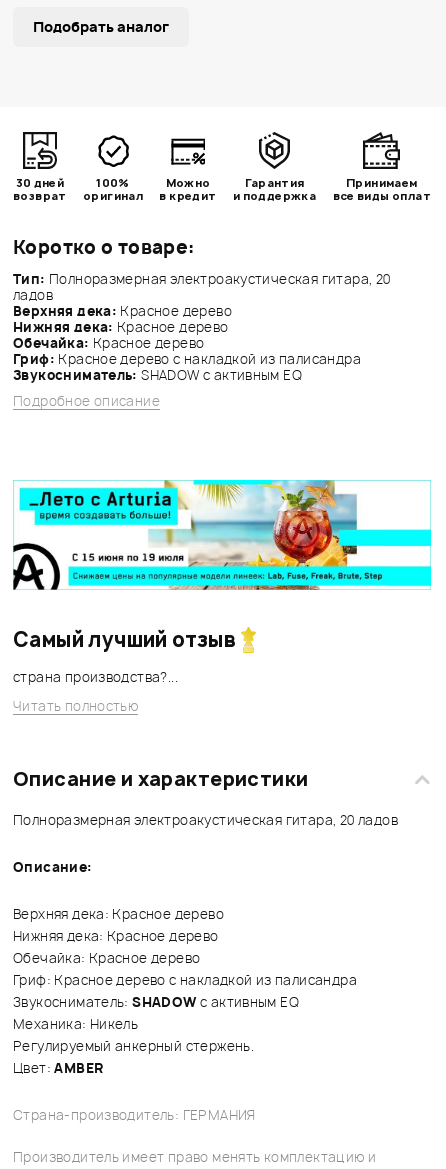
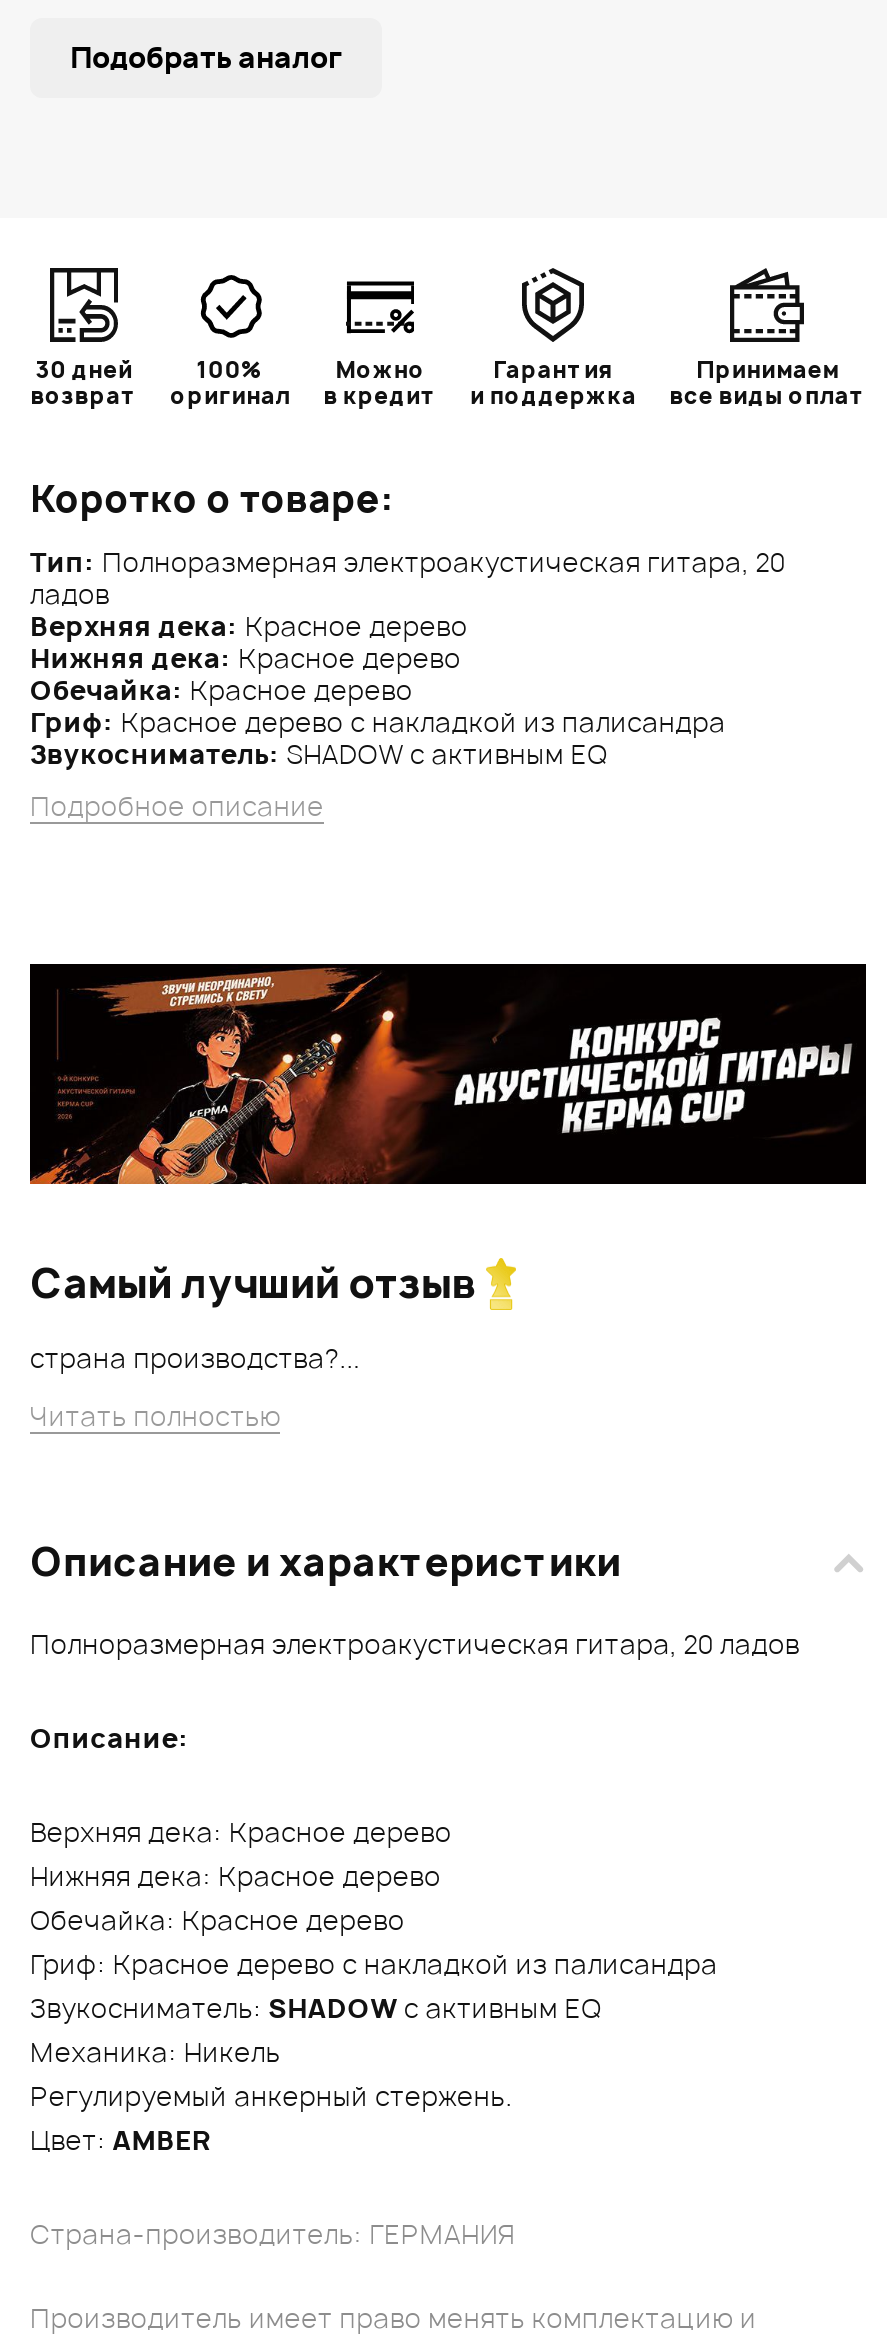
- [image]
+ [image]
